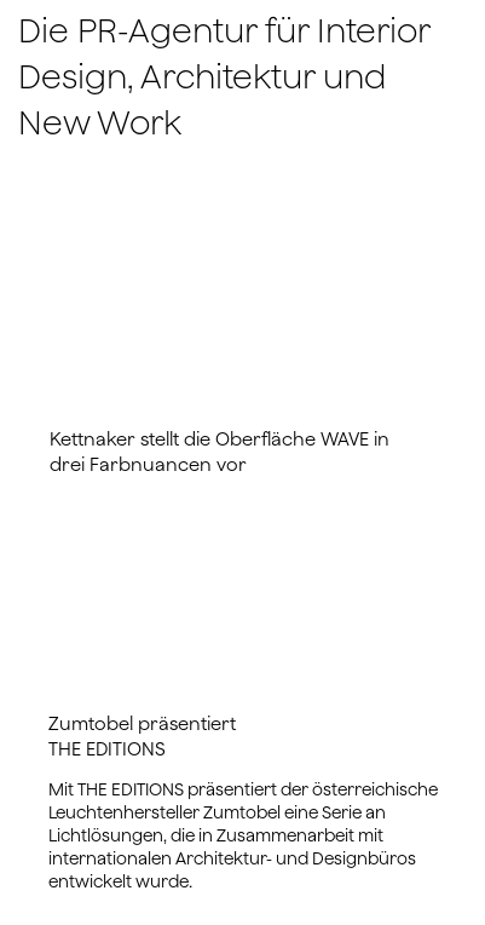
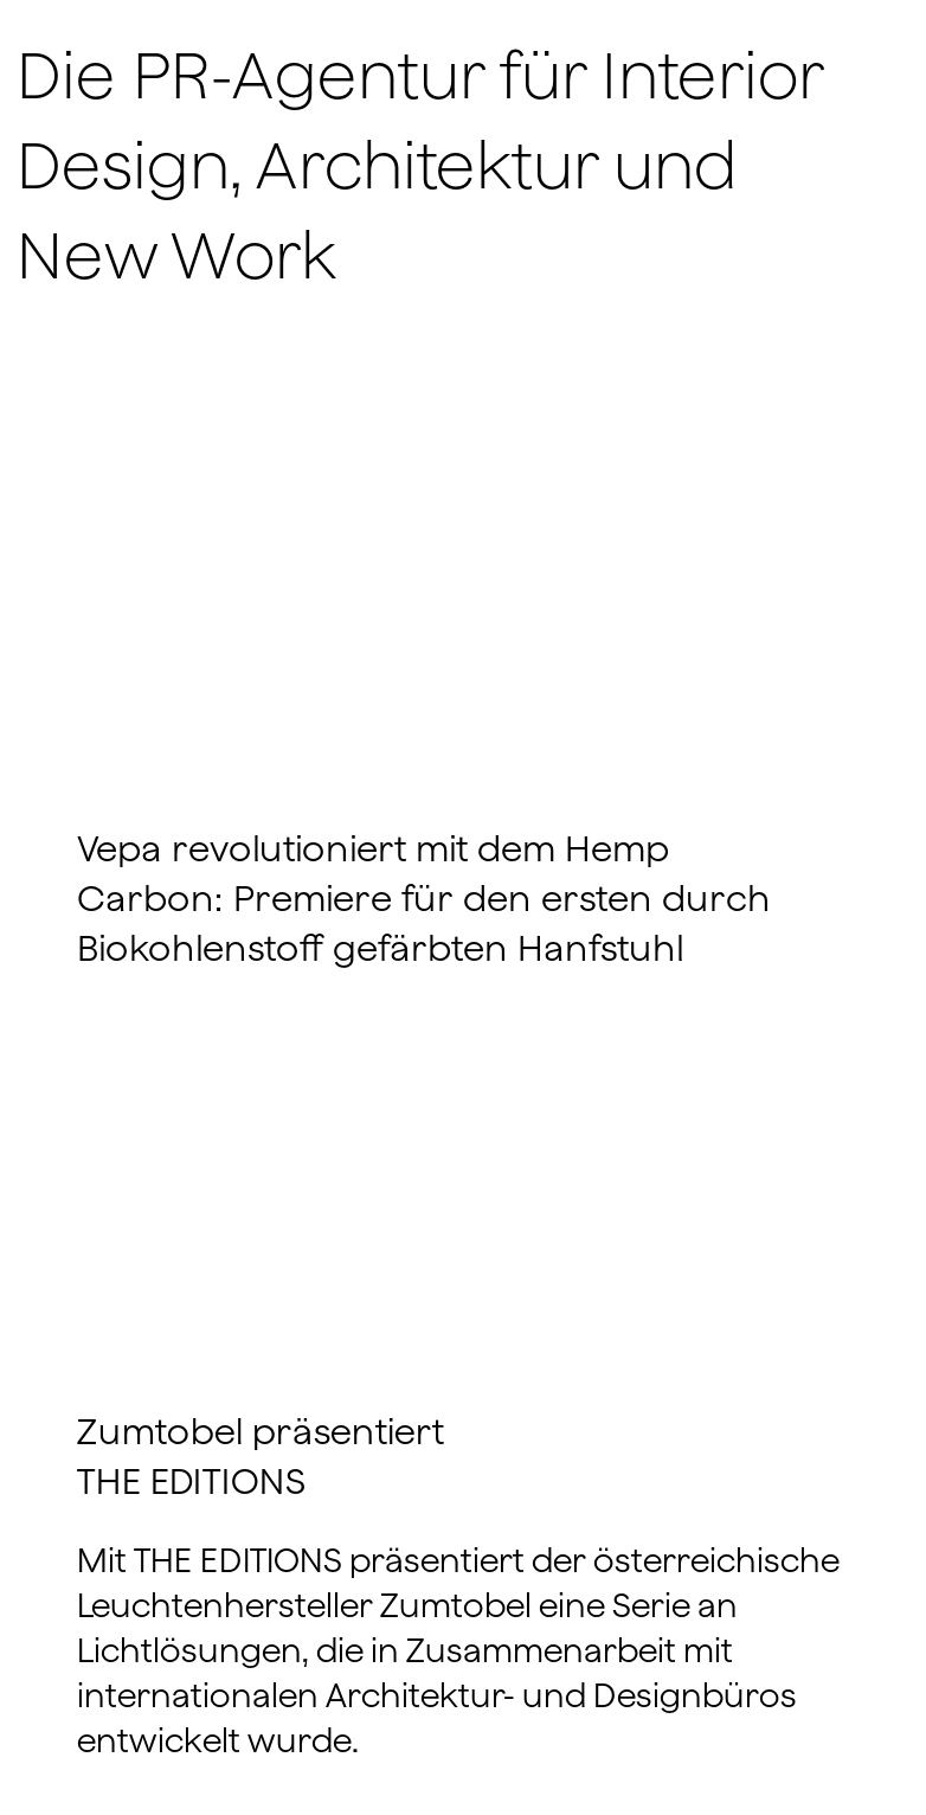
- Kettnaker stellt die Oberfläche WAVE in
- drei Farbnuancen vor
+ Vepa revolutioniert mit dem Hemp
+ Carbon: Premiere für den ersten durch
+ Biokohlenstoff gefärbten Hanfstuhl
